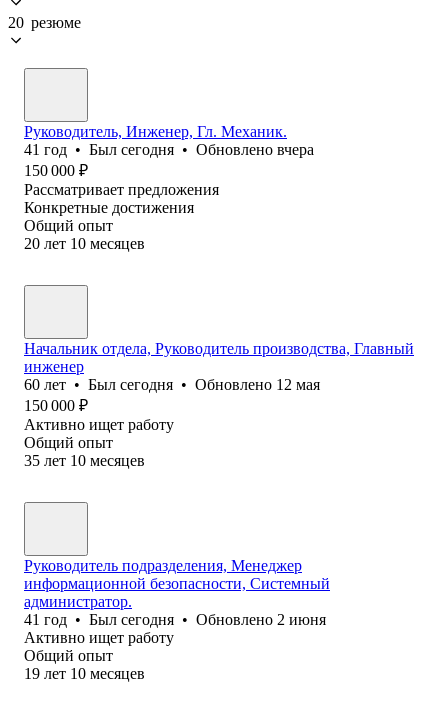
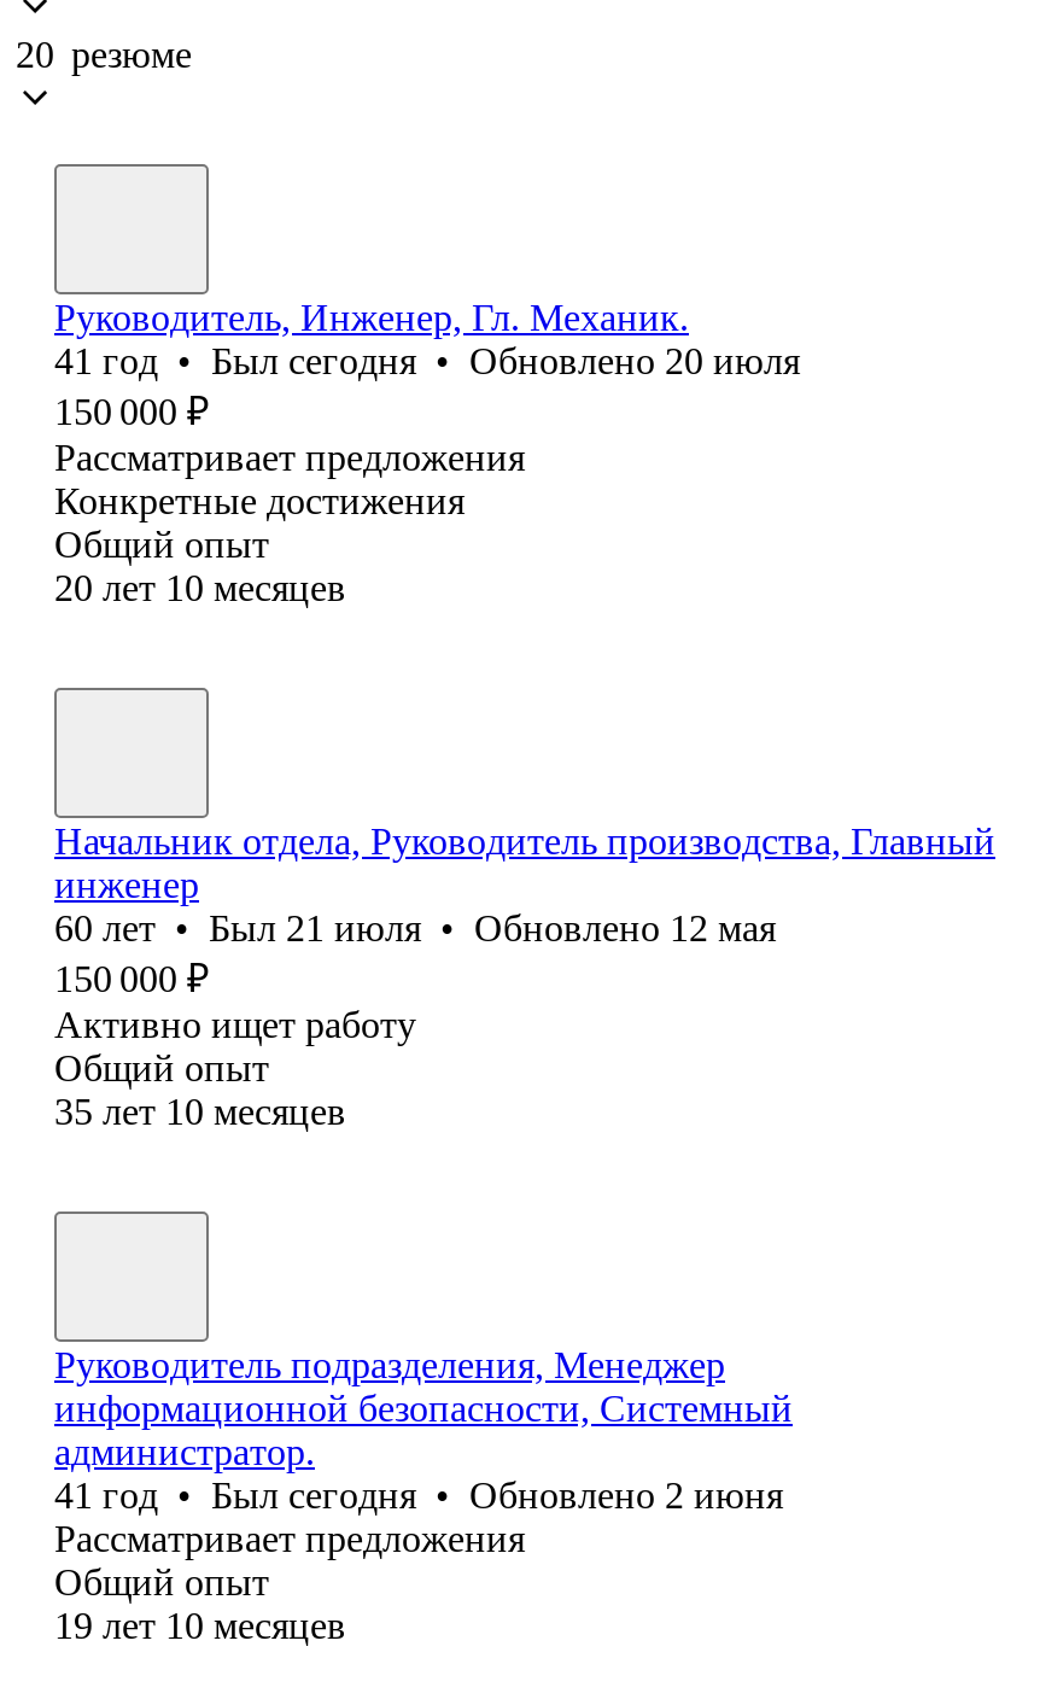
- 41 год • Был сегодня • Обновлено вчера
+ 41 год • Был сегодня • Обновлено 20 июля

- 60 лет • Был сегодня • Обновлено 12 мая
+ 60 лет • Был 21 июля • Обновлено 12 мая

- Активно ищет работу
+ Рассматривает предложения
